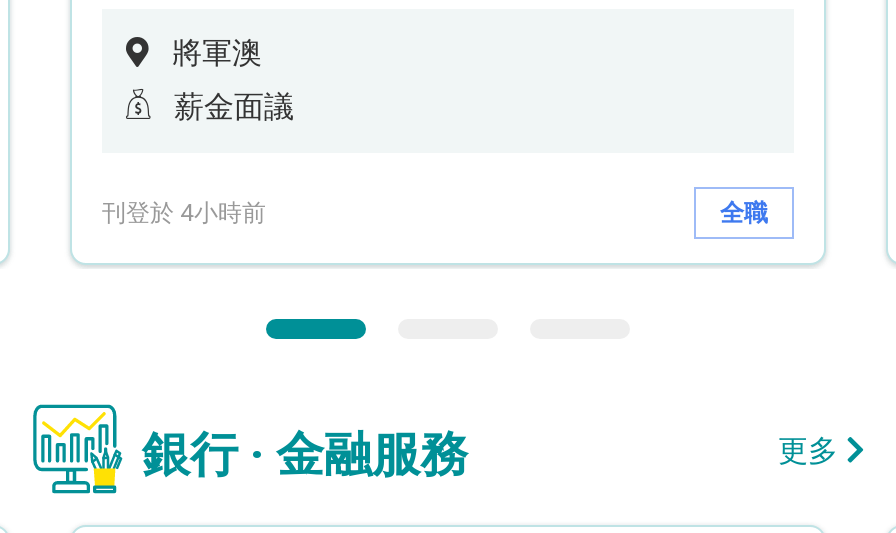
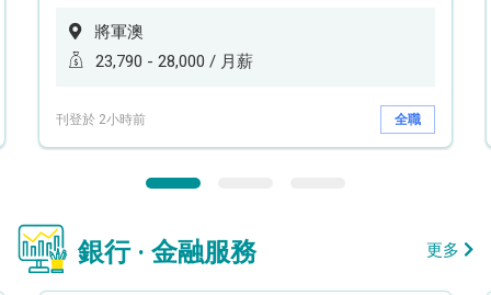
- 薪金面議
+ 23,790 - 28,000 / 月薪

- 刊登於 4小時前
+ 刊登於 2小時前
